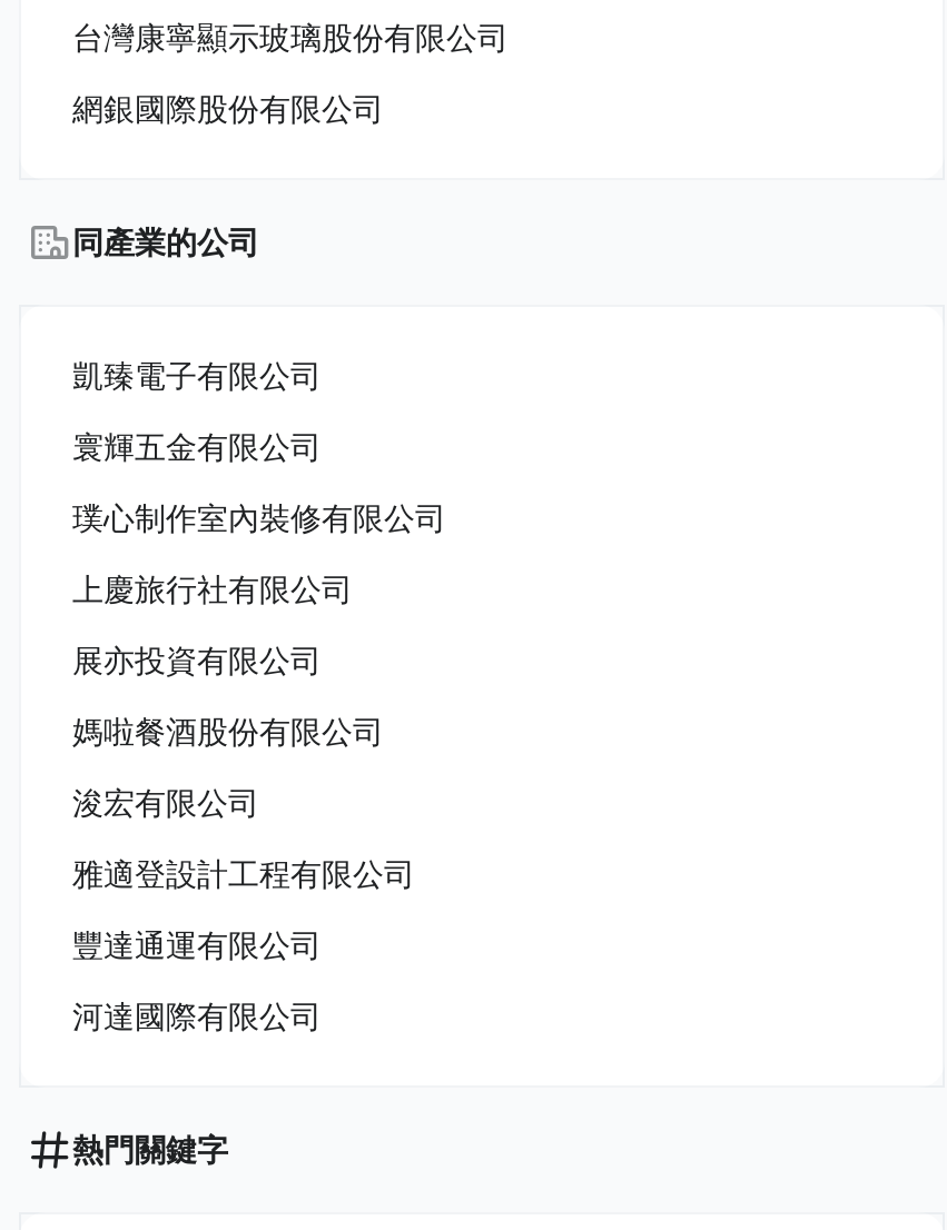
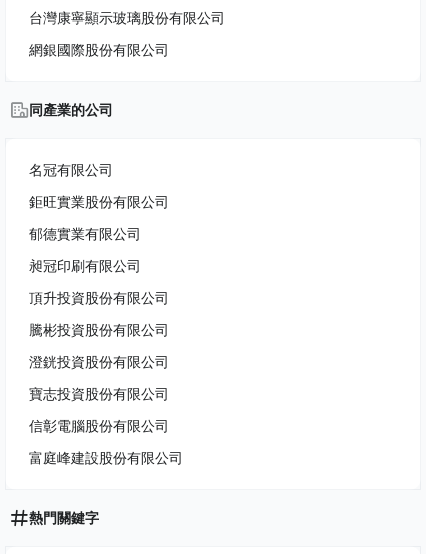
- 凱臻電子有限公司
+ 名冠有限公司

- 寰輝五金有限公司
+ 鉅旺實業股份有限公司

- 璞心制作室內裝修有限公司
+ 郁德實業有限公司

- 上慶旅行社有限公司
+ 昶冠印刷有限公司

- 展亦投資有限公司
+ 頂升投資股份有限公司

- 媽啦餐酒股份有限公司
+ 騰彬投資股份有限公司

- 浚宏有限公司
+ 澄銧投資股份有限公司

- 雅適登設計工程有限公司
+ 寶志投資股份有限公司

- 豐達通運有限公司
+ 信彰電腦股份有限公司

- 河達國際有限公司
+ 富庭峰建設股份有限公司
